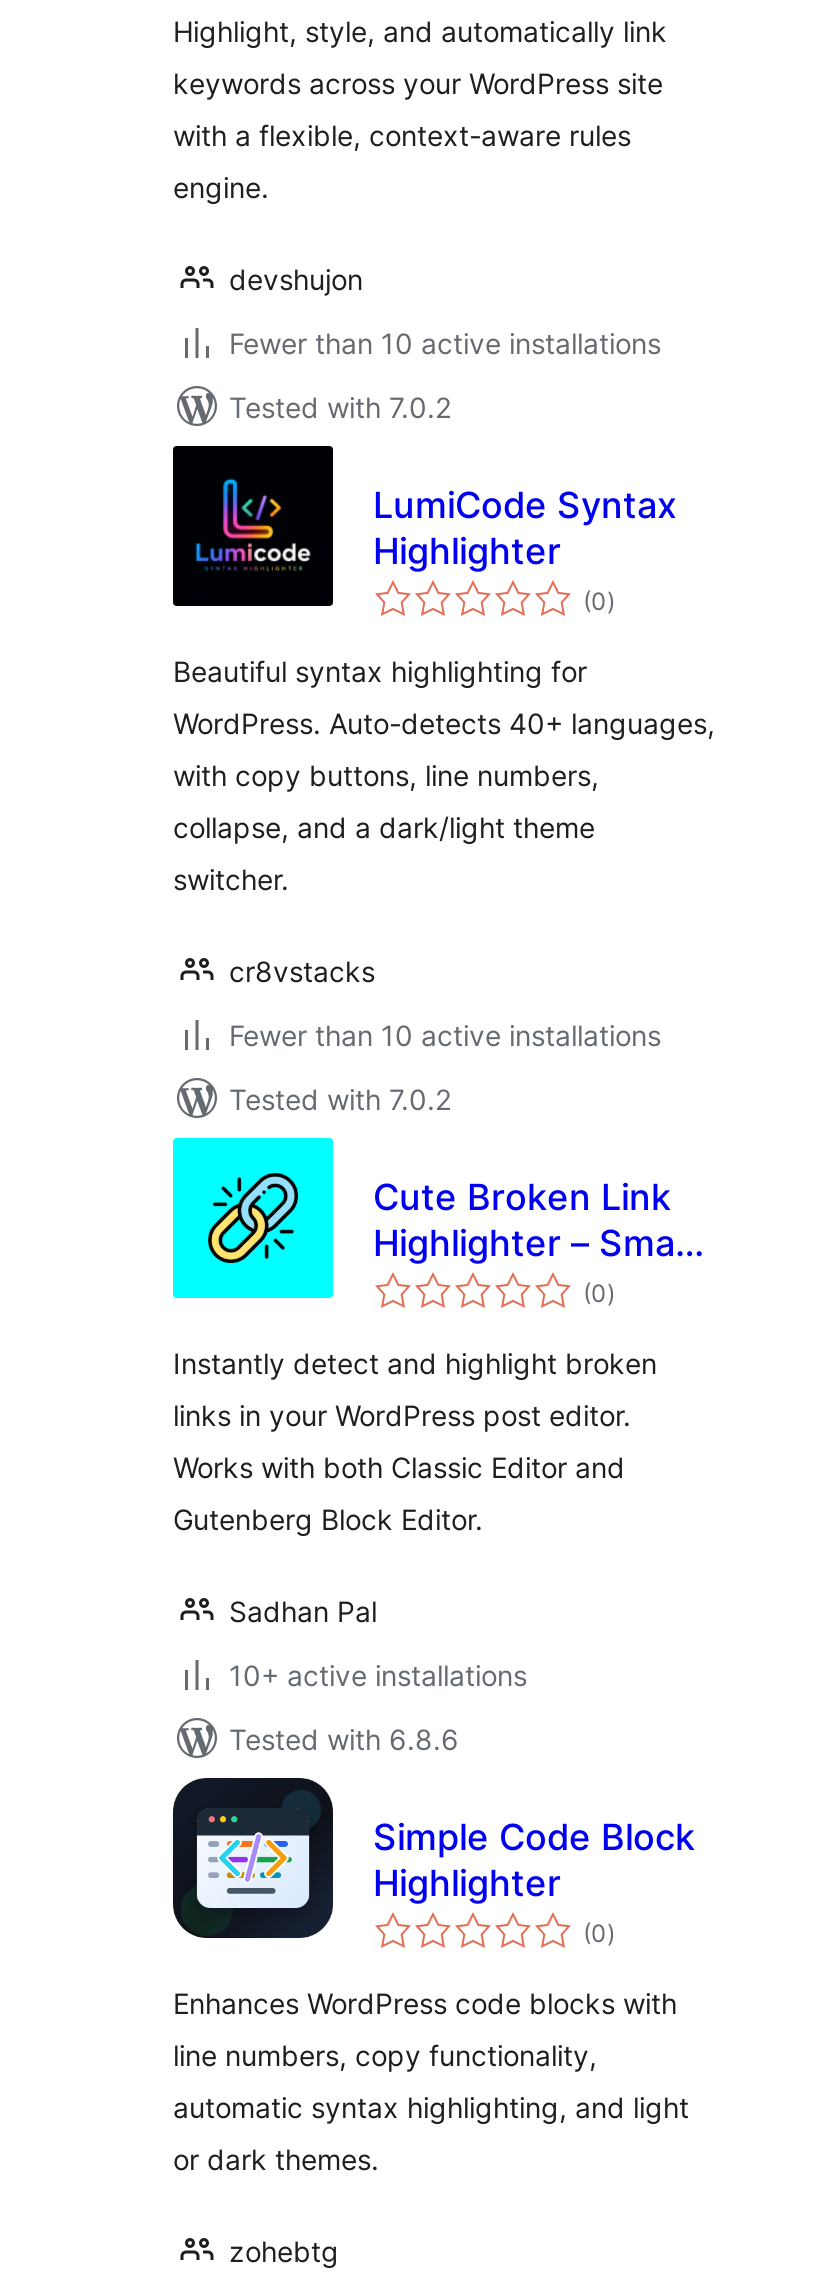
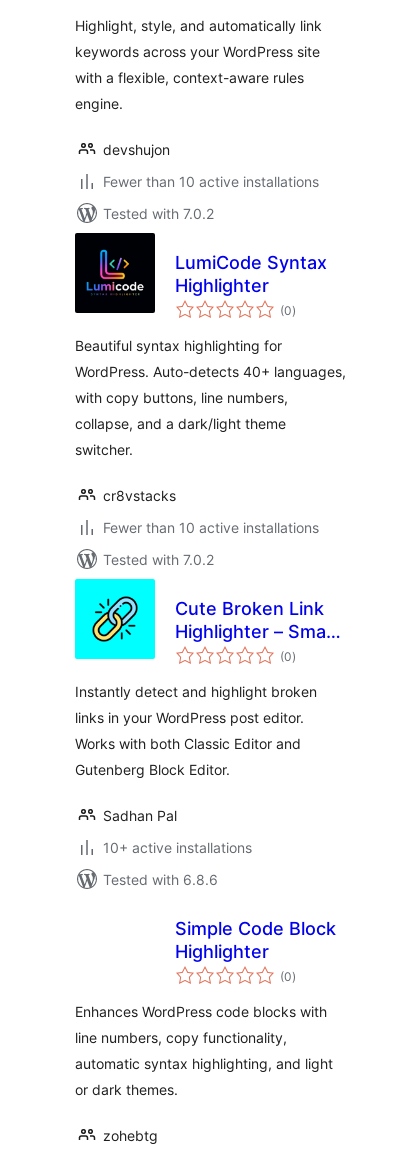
- [image]
